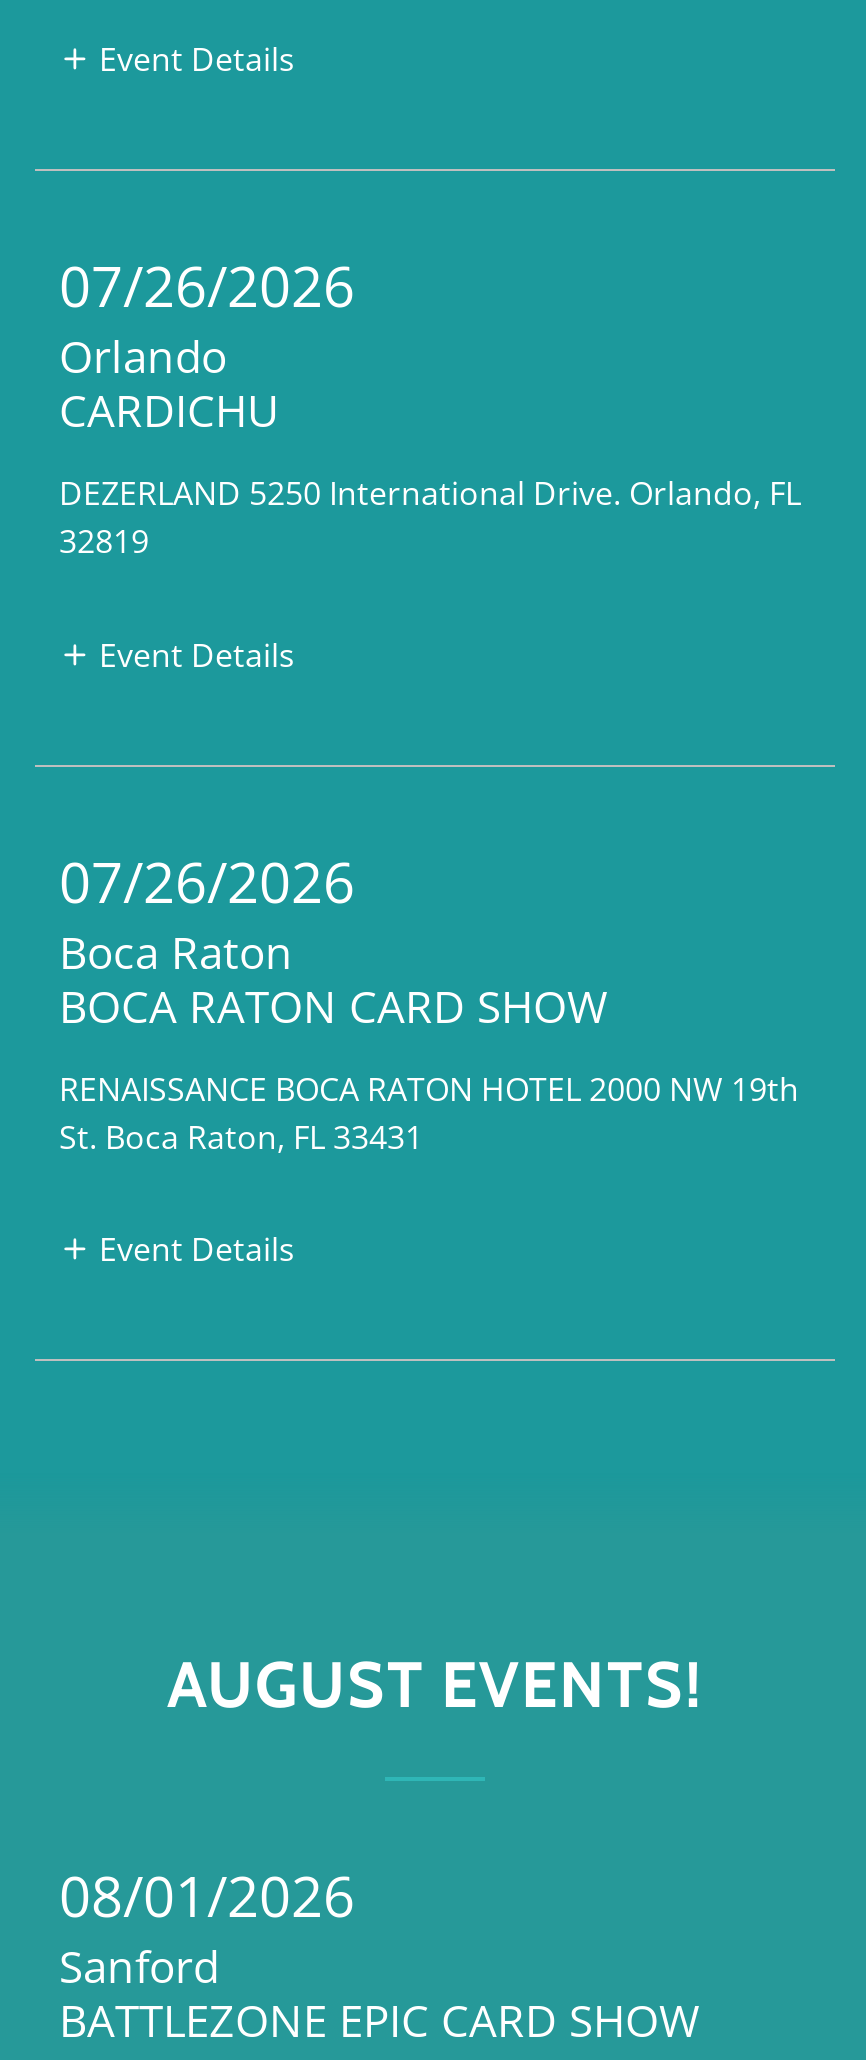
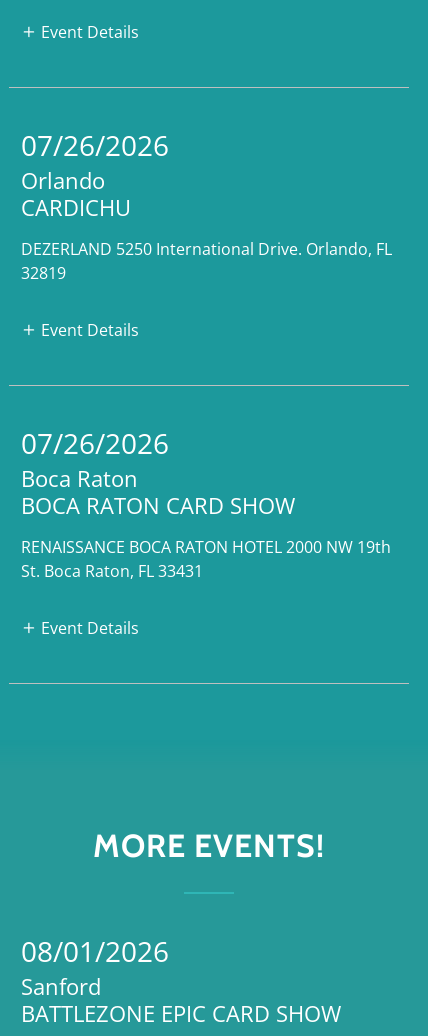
- AUGUST EVENTS!
+ MORE EVENTS!
